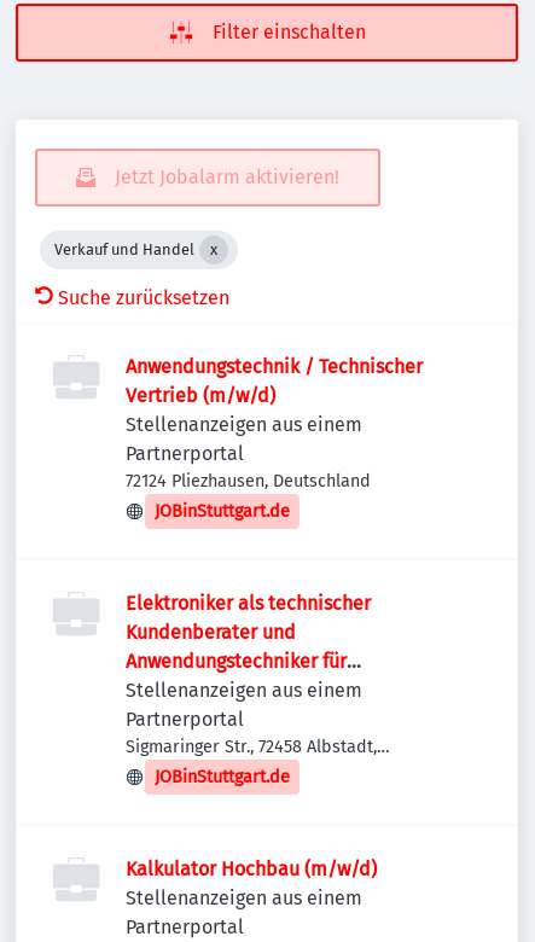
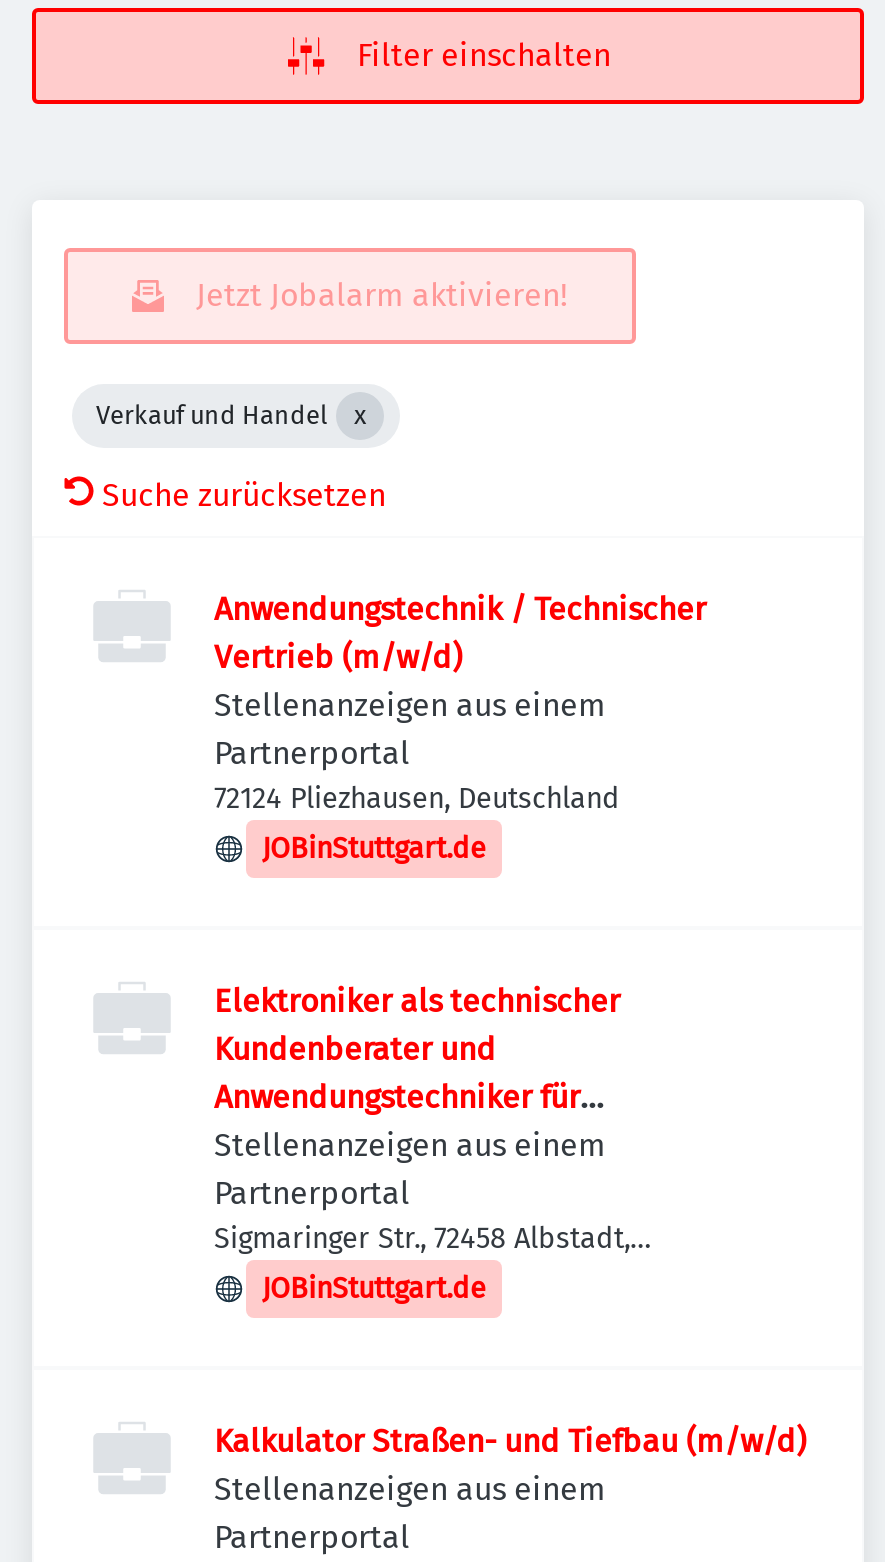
- Kalkulator Hochbau (m/w/d)
+ Kalkulator Straßen- und Tiefbau (m/w/d)
